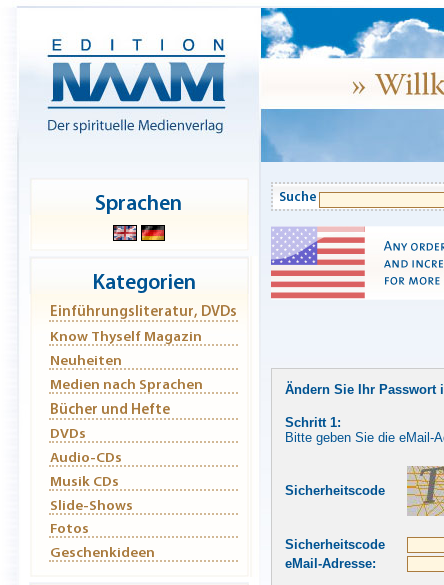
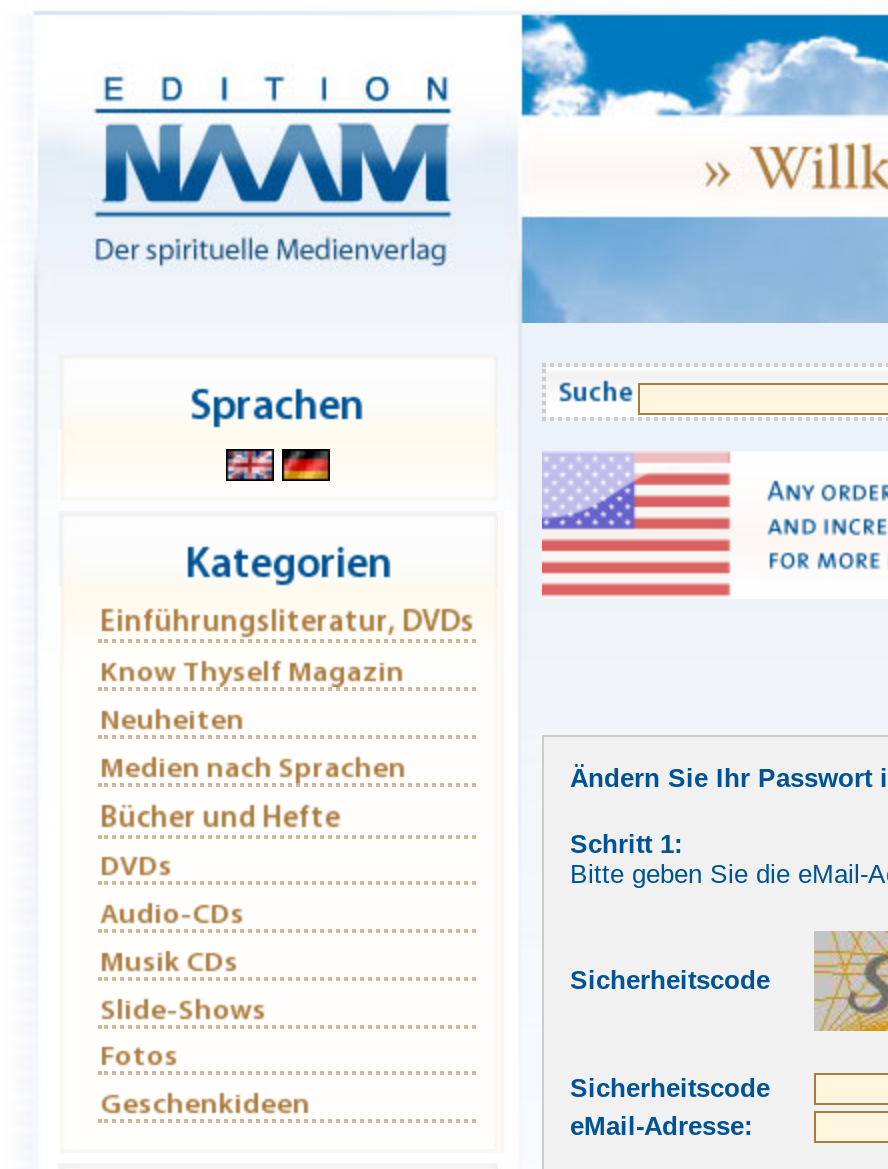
- [image]
+ [image]
